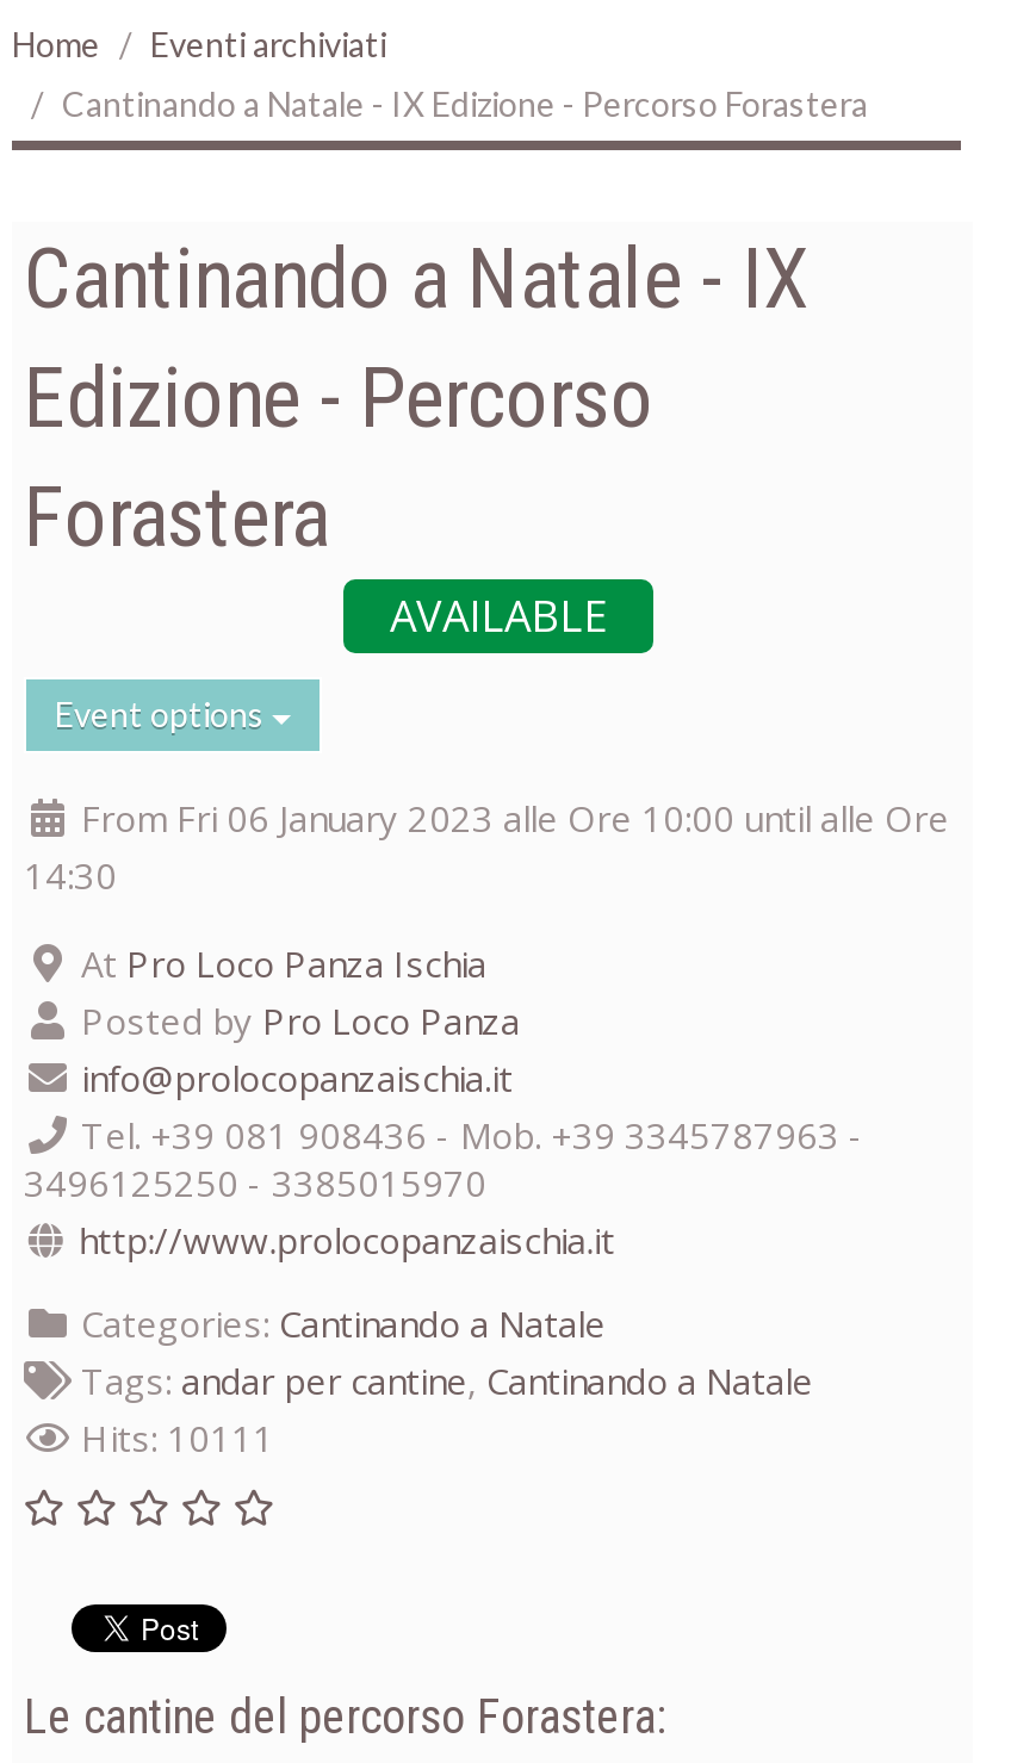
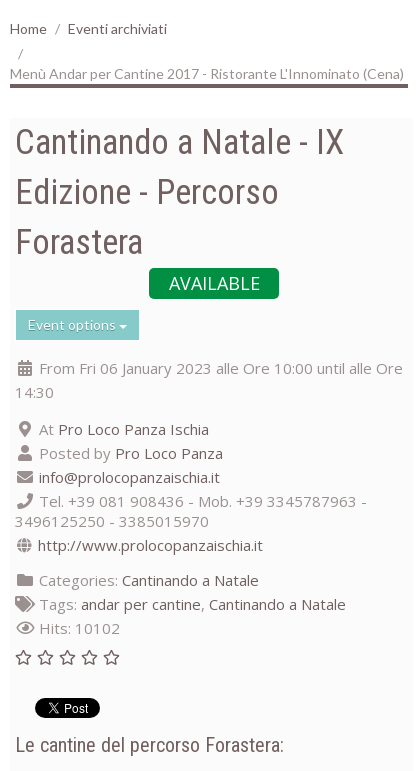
- Cantinando a Natale - IX Edizione - Percorso Forastera
+ Menù Andar per Cantine 2017 - Ristorante L'Innominato (Cena)

- Hits: 10111
+ Hits: 10102
